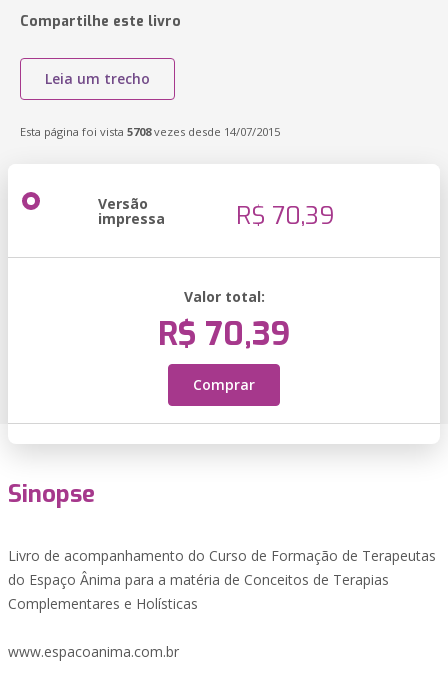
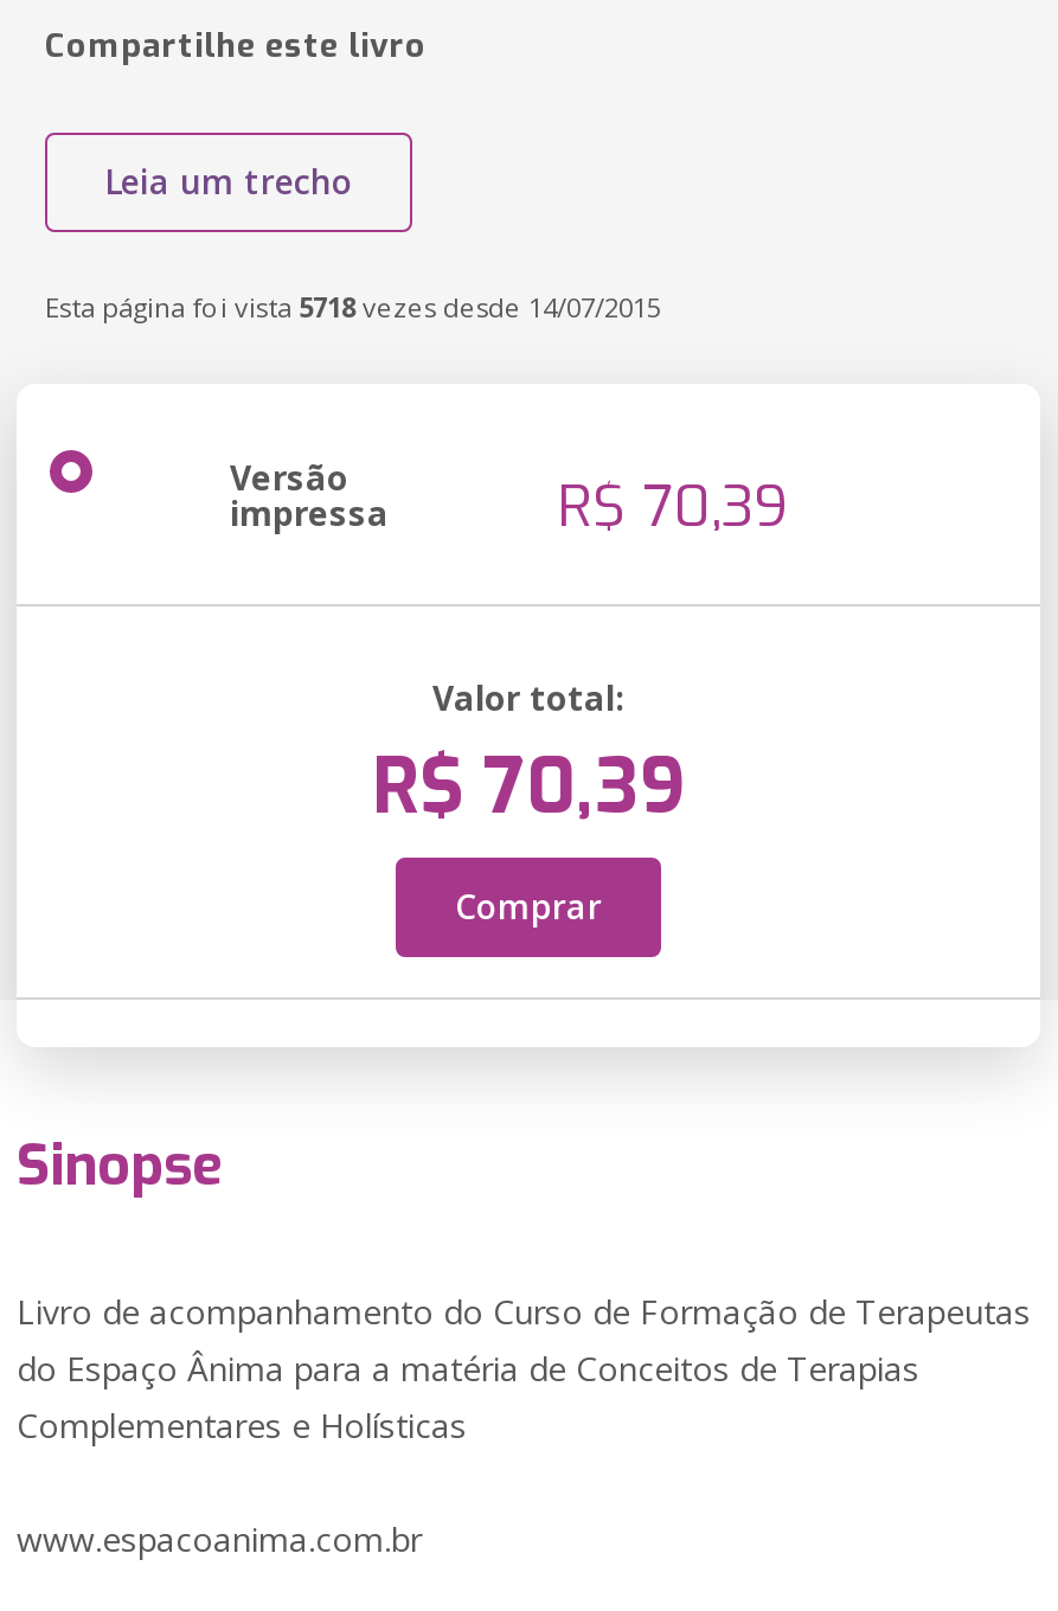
- Esta página foi vista 5708vezes desde 14/07/2015
+ Esta página foi vista 5718vezes desde 14/07/2015
